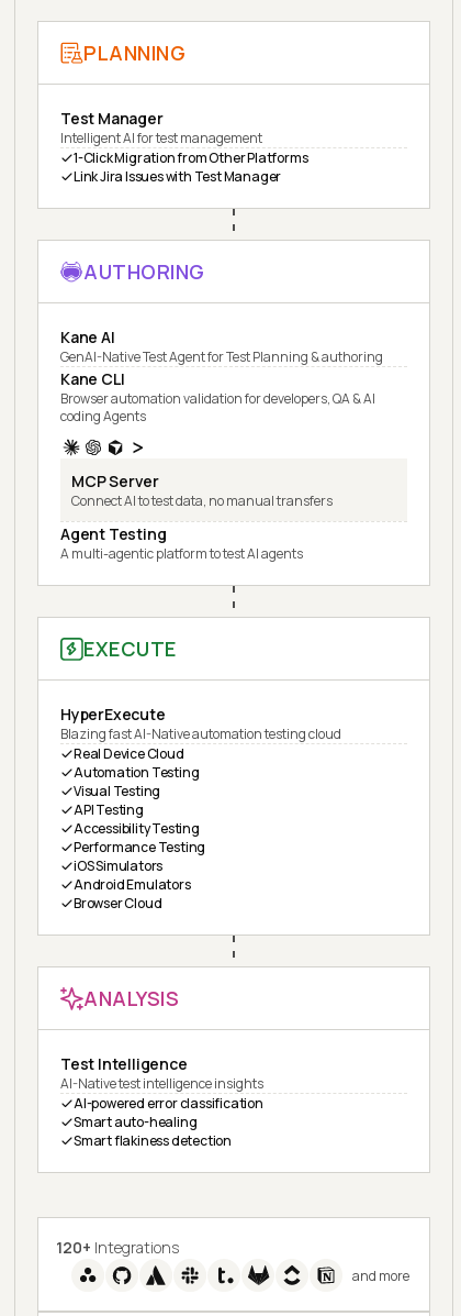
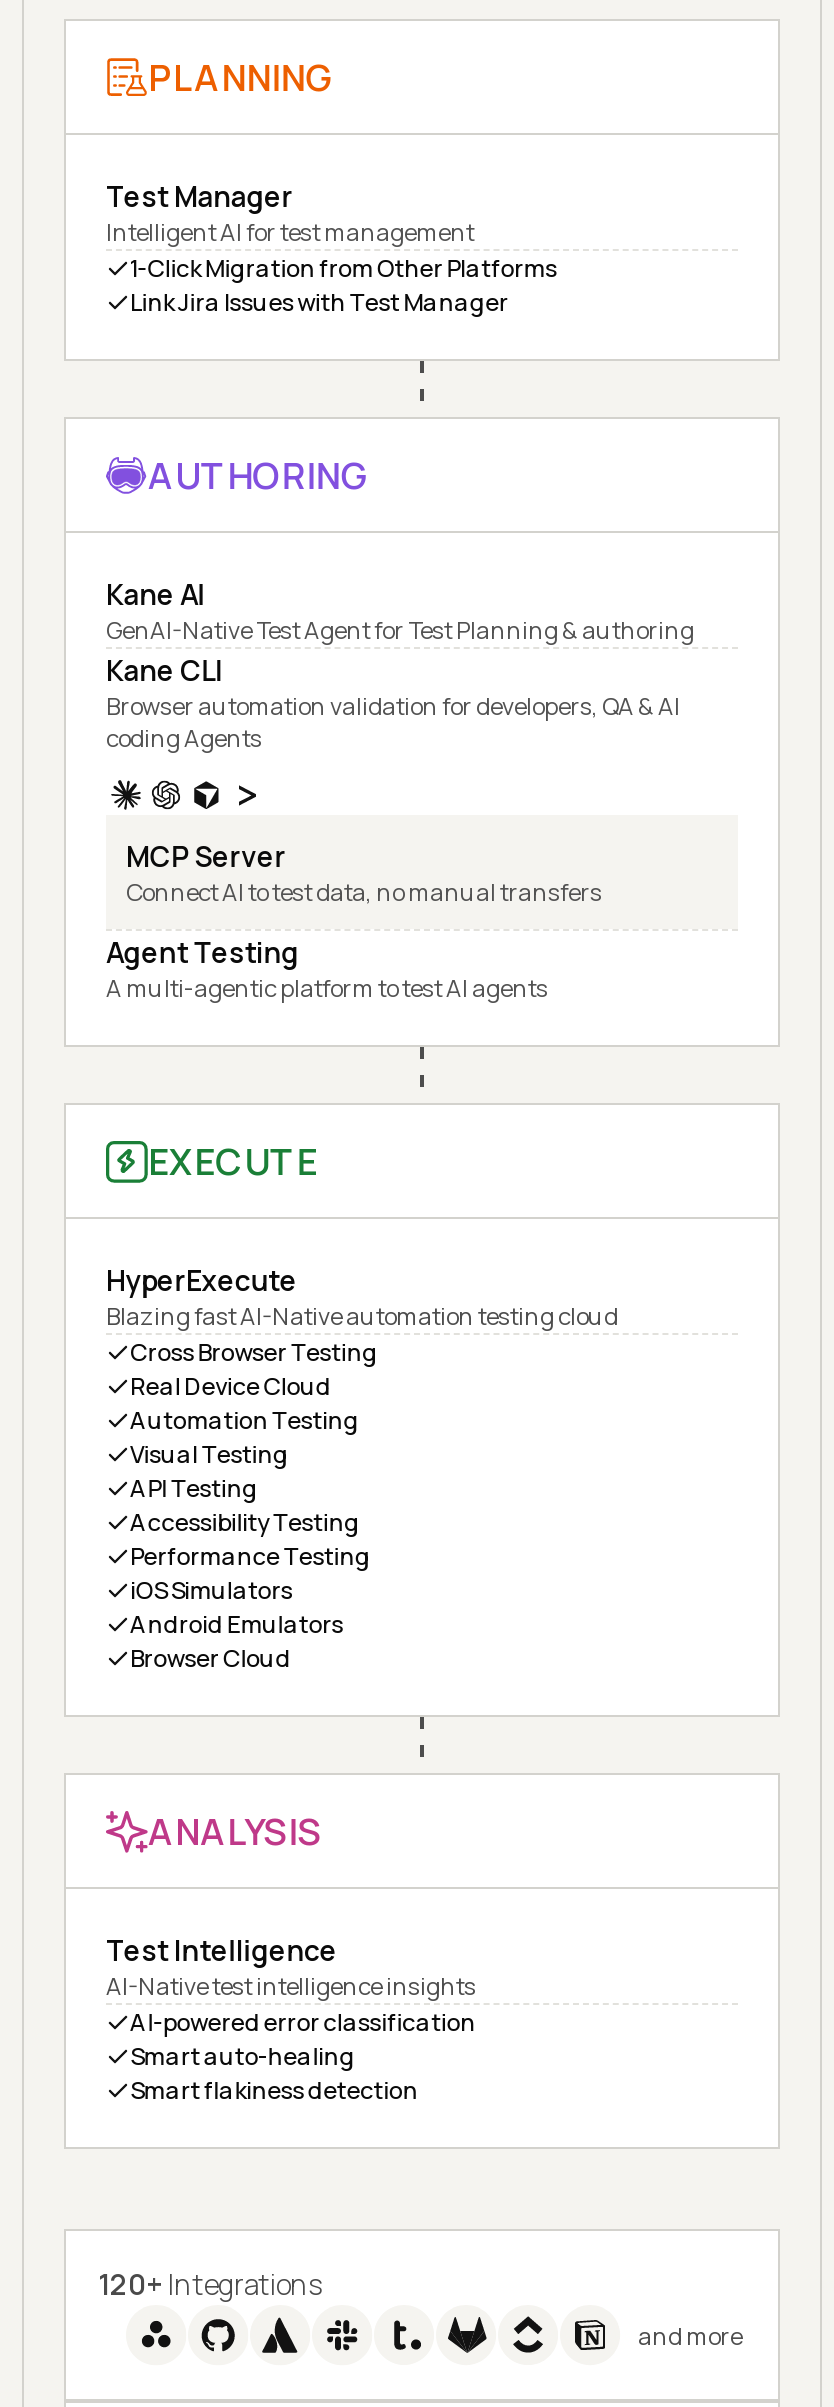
+ Cross Browser Testing
